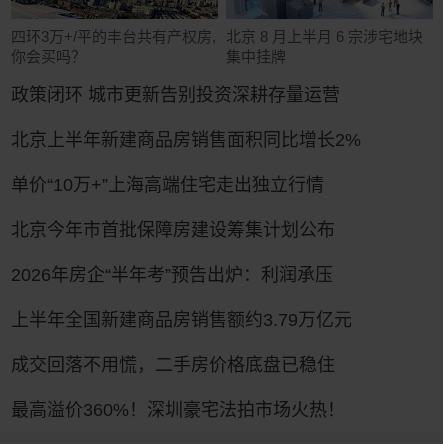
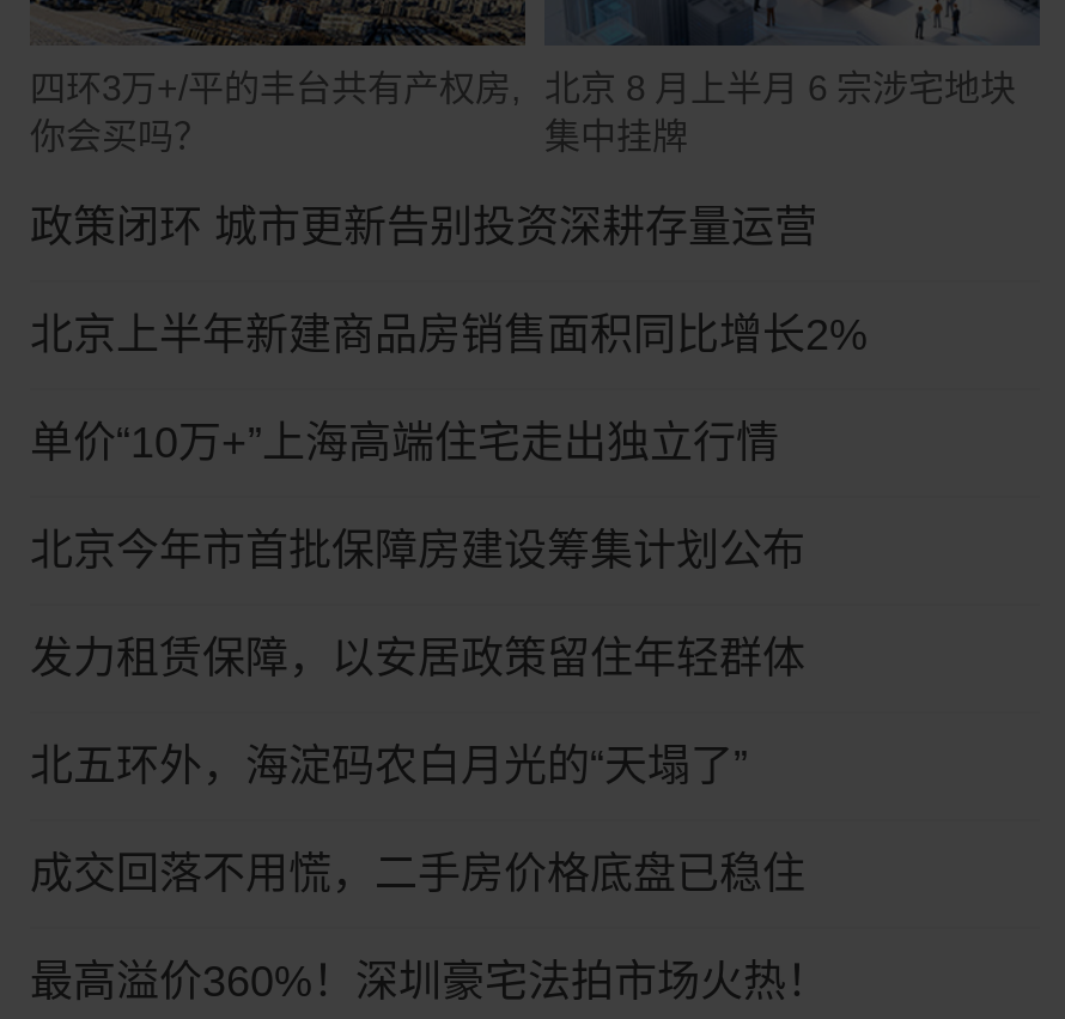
- 2026年房企“半年考”预告出炉：利润承压
+ 发力租赁保障，以安居政策留住年轻群体

- 上半年全国新建商品房销售额约3.79万亿元
+ 北五环外，海淀码农白月光的“天塌了”
